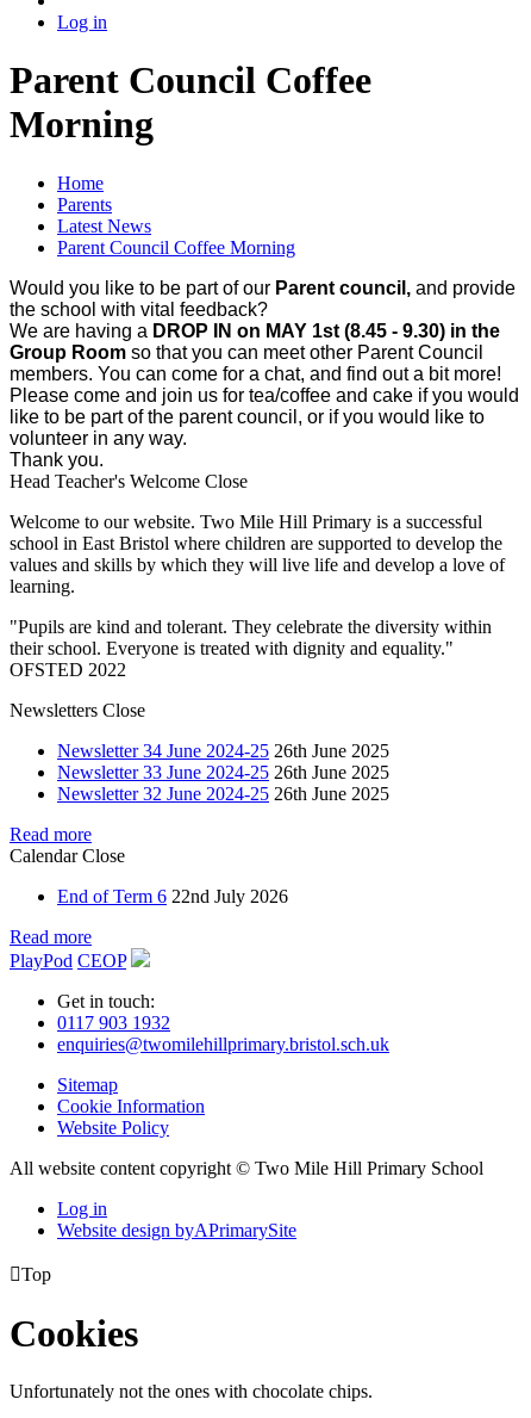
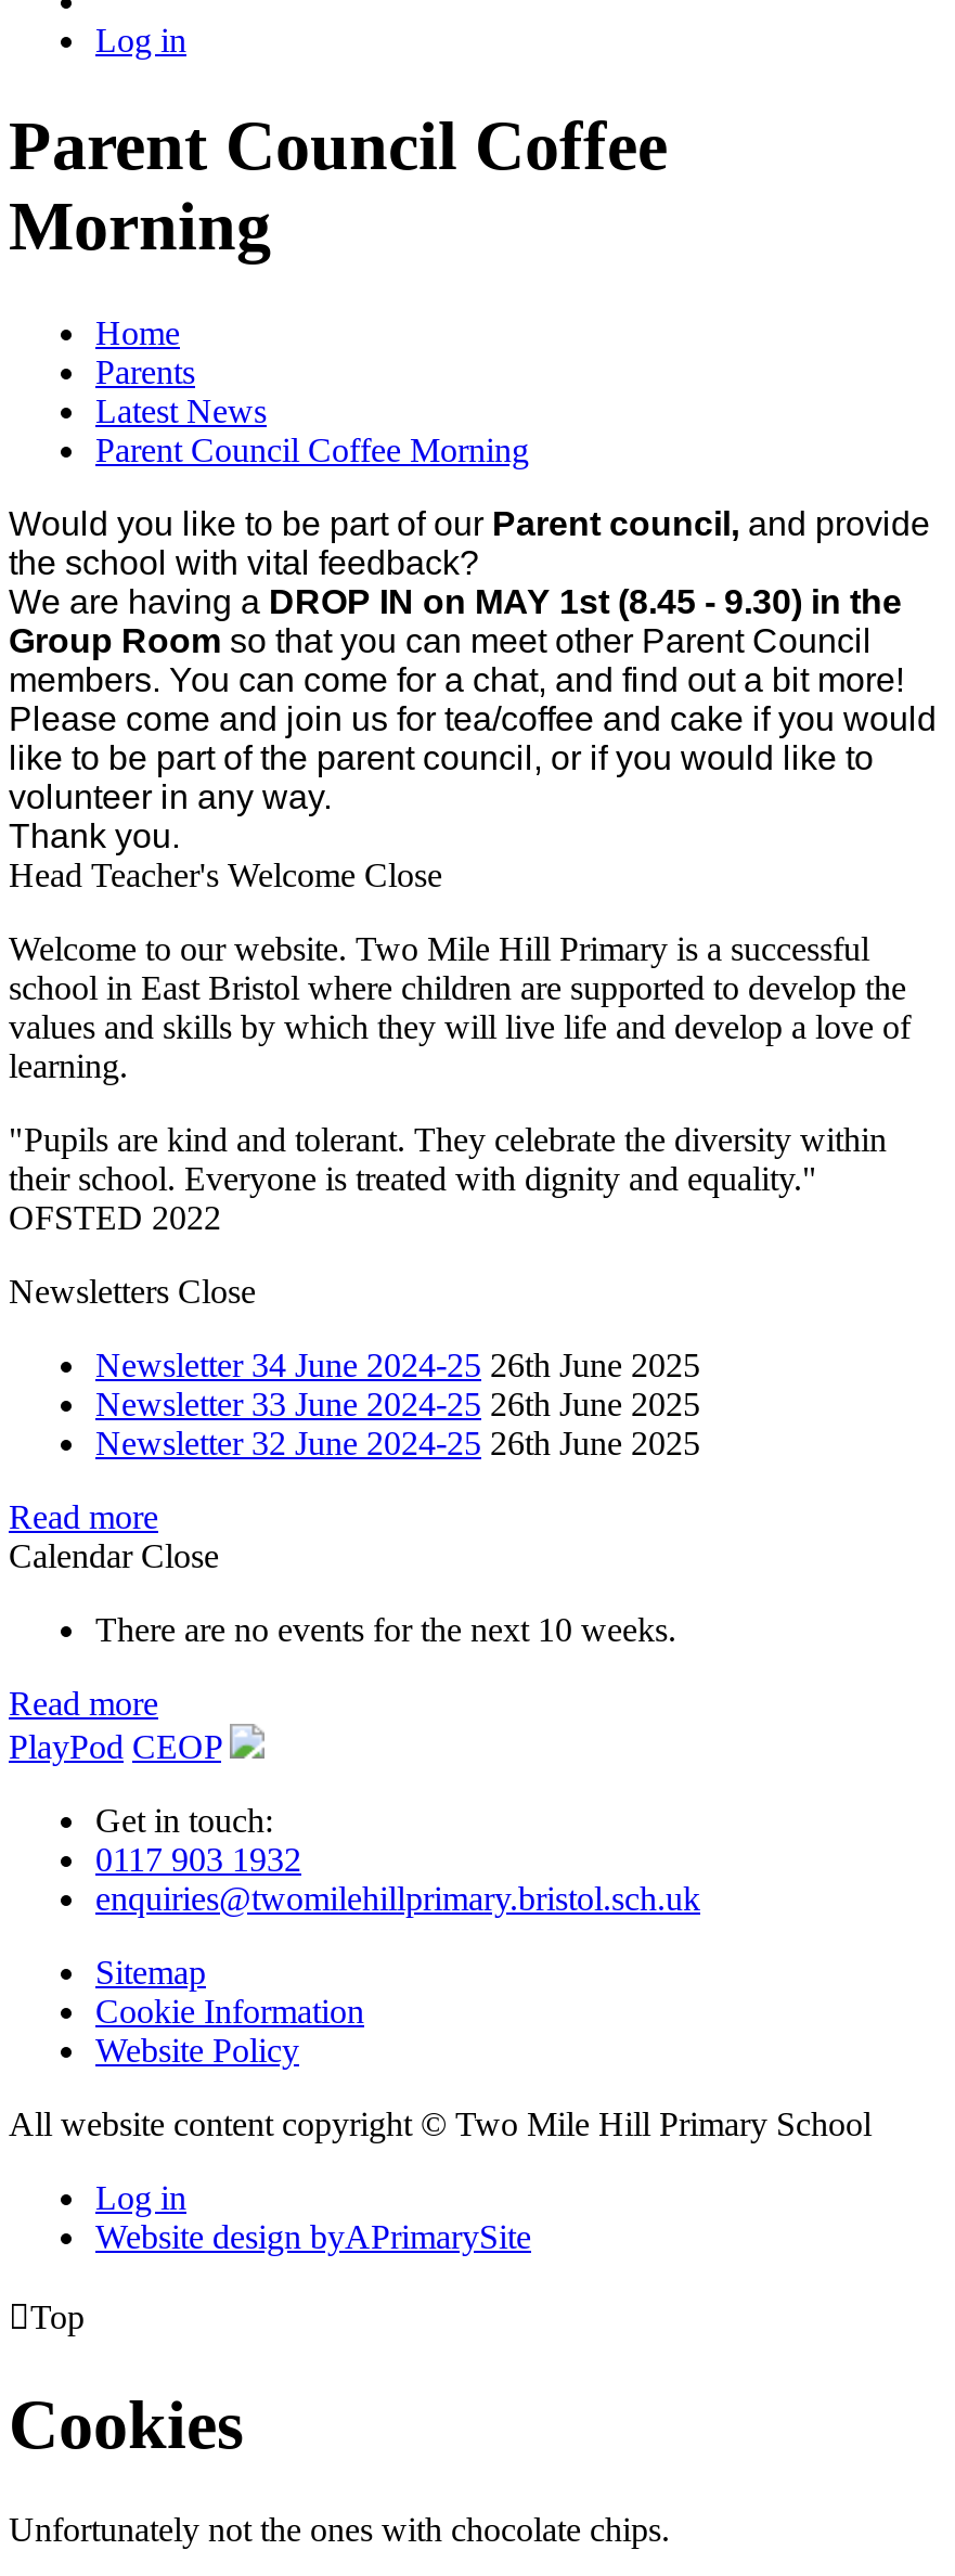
- End of Term 6 22nd July 2026
+ There are no events for the next 10 weeks.
